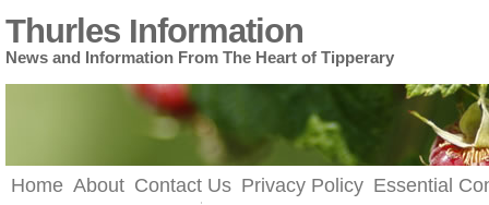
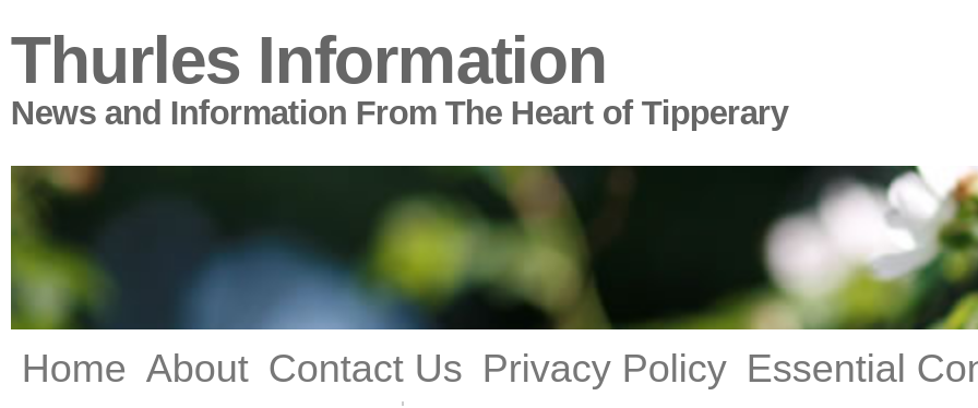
- [image]
+ [image]
